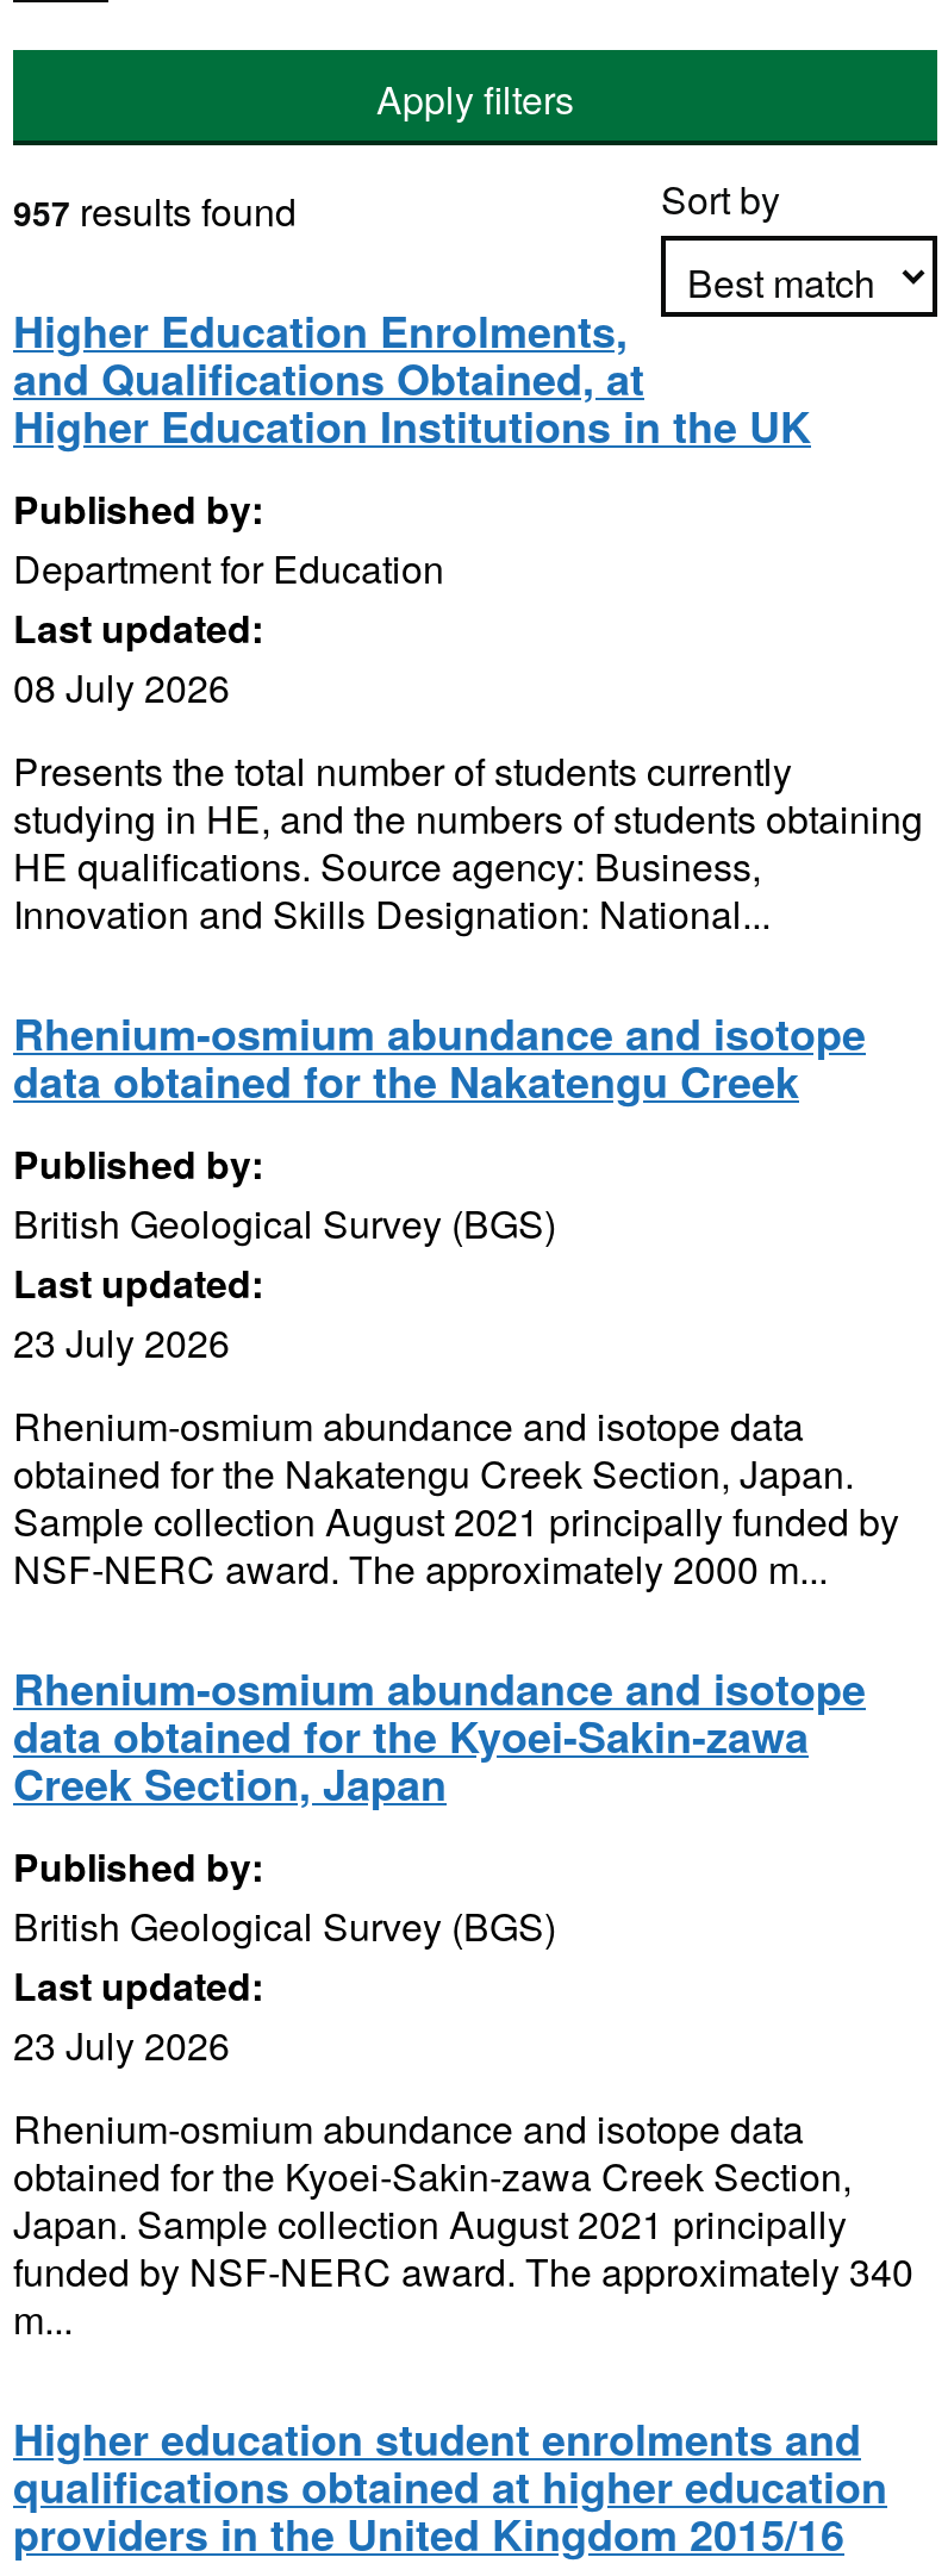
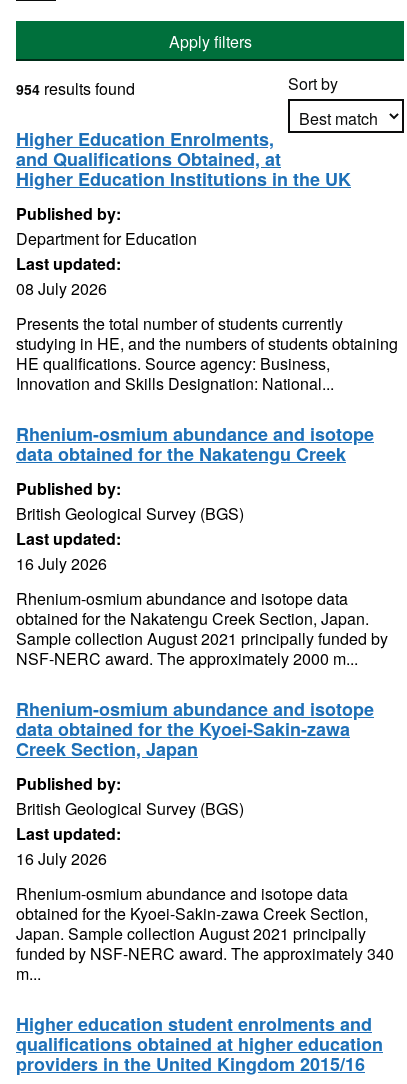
- 957 results found
+ 954 results found

- 23 July 2026
+ 16 July 2026

- 23 July 2026
+ 16 July 2026
